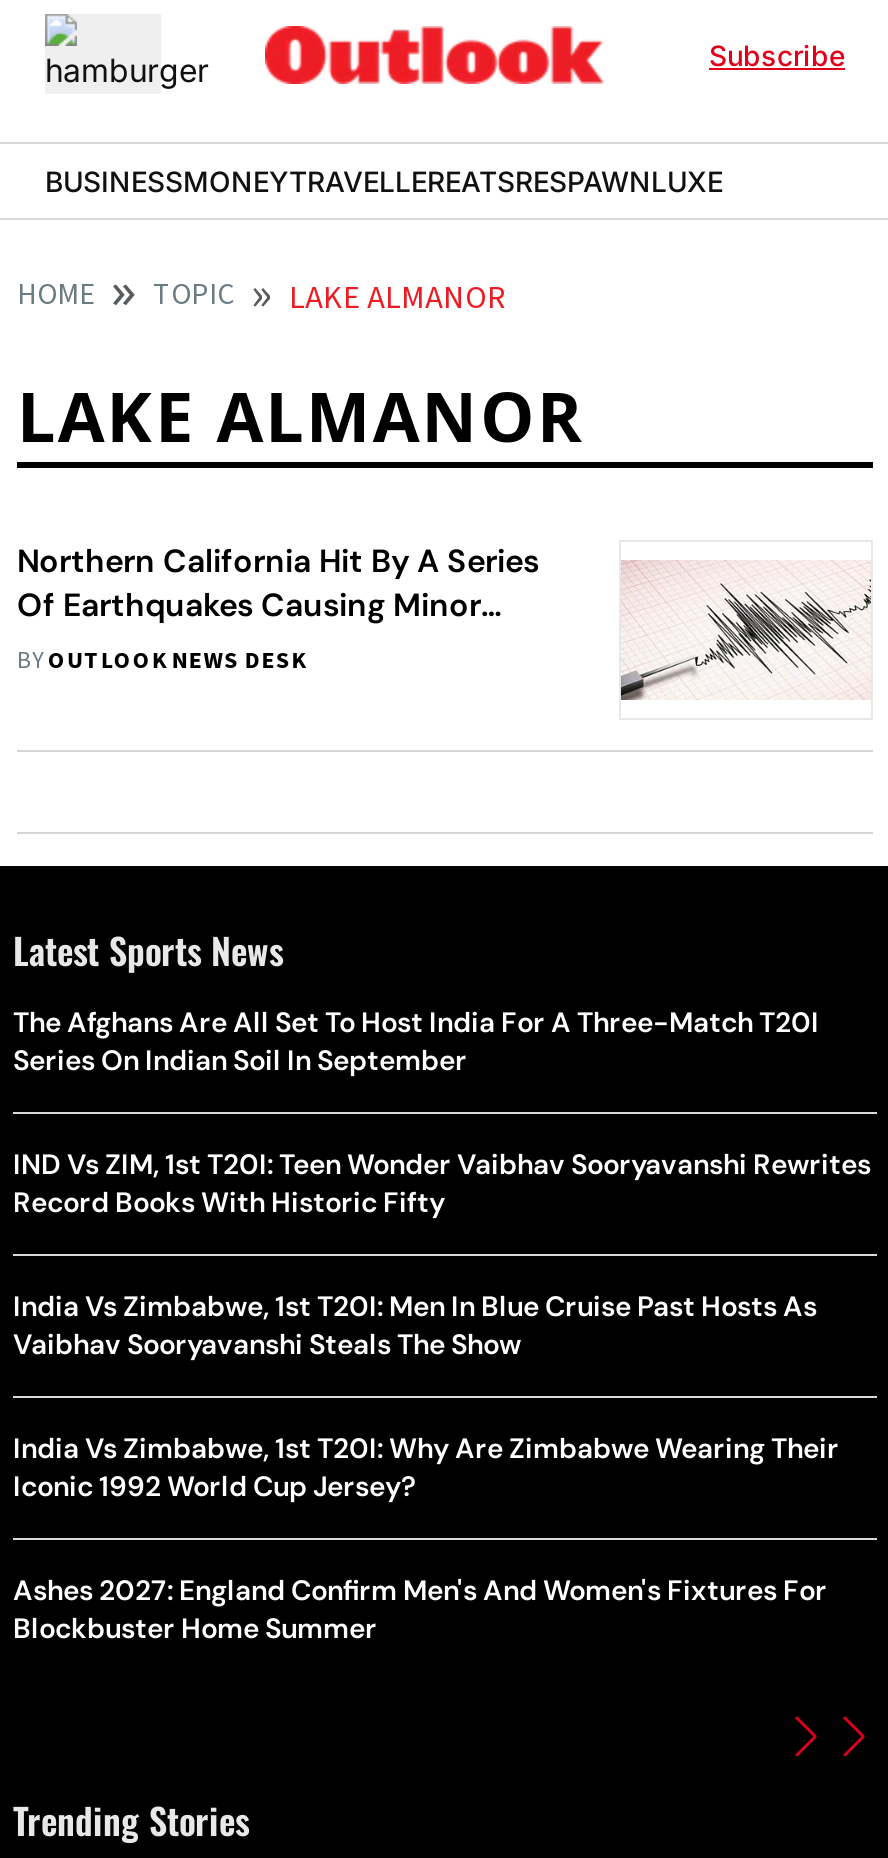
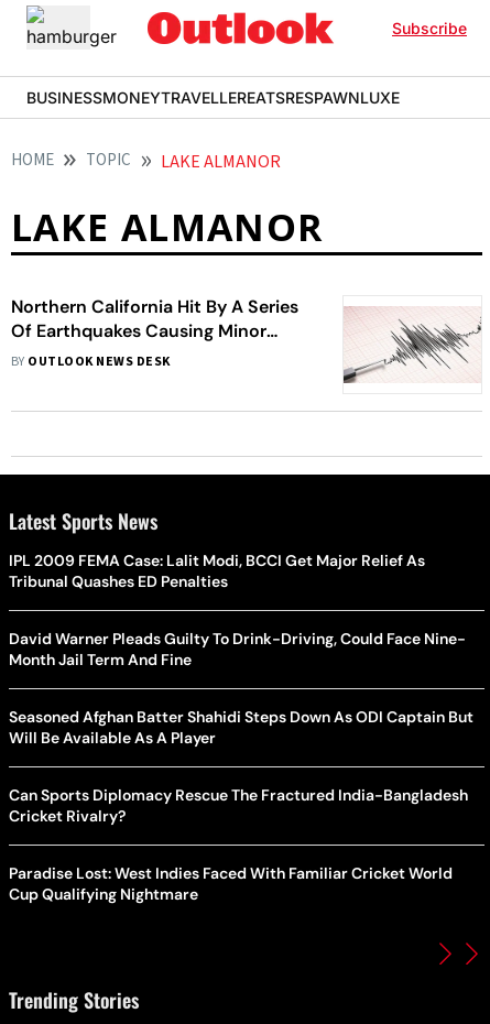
- The Afghans Are All Set To Host India For A Three-Match T20I
- Series On Indian Soil In September
+ IPL 2009 FEMA Case: Lalit Modi, BCCI Get Major Relief As
+ Tribunal Quashes ED Penalties

- IND Vs ZIM, 1st T20I: Teen Wonder Vaibhav Sooryavanshi Rewrites
- Record Books With Historic Fifty
+ David Warner Pleads Guilty To Drink-Driving, Could Face Nine-
+ Month Jail Term And Fine

- India Vs Zimbabwe, 1st T20I: Men In Blue Cruise Past Hosts As
- Vaibhav Sooryavanshi Steals The Show
+ Seasoned Afghan Batter Shahidi Steps Down As ODI Captain But
+ Will Be Available As A Player

- India Vs Zimbabwe, 1st T20I: Why Are Zimbabwe Wearing Their
- Iconic 1992 World Cup Jersey?
+ Can Sports Diplomacy Rescue The Fractured India-Bangladesh
+ Cricket Rivalry?

- Ashes 2027: England Confirm Men's And Women's Fixtures For
- Blockbuster Home Summer
+ Paradise Lost: West Indies Faced With Familiar Cricket World
+ Cup Qualifying Nightmare
